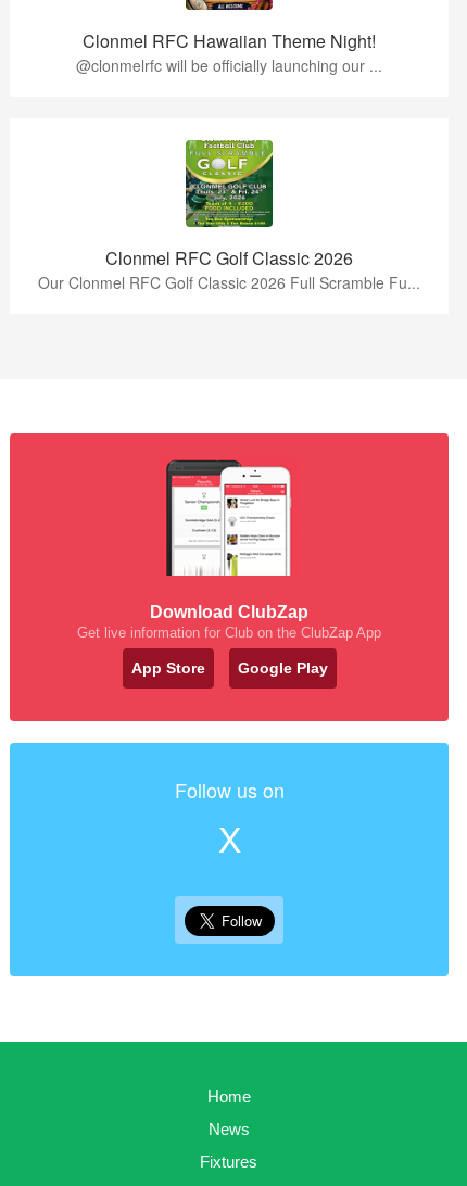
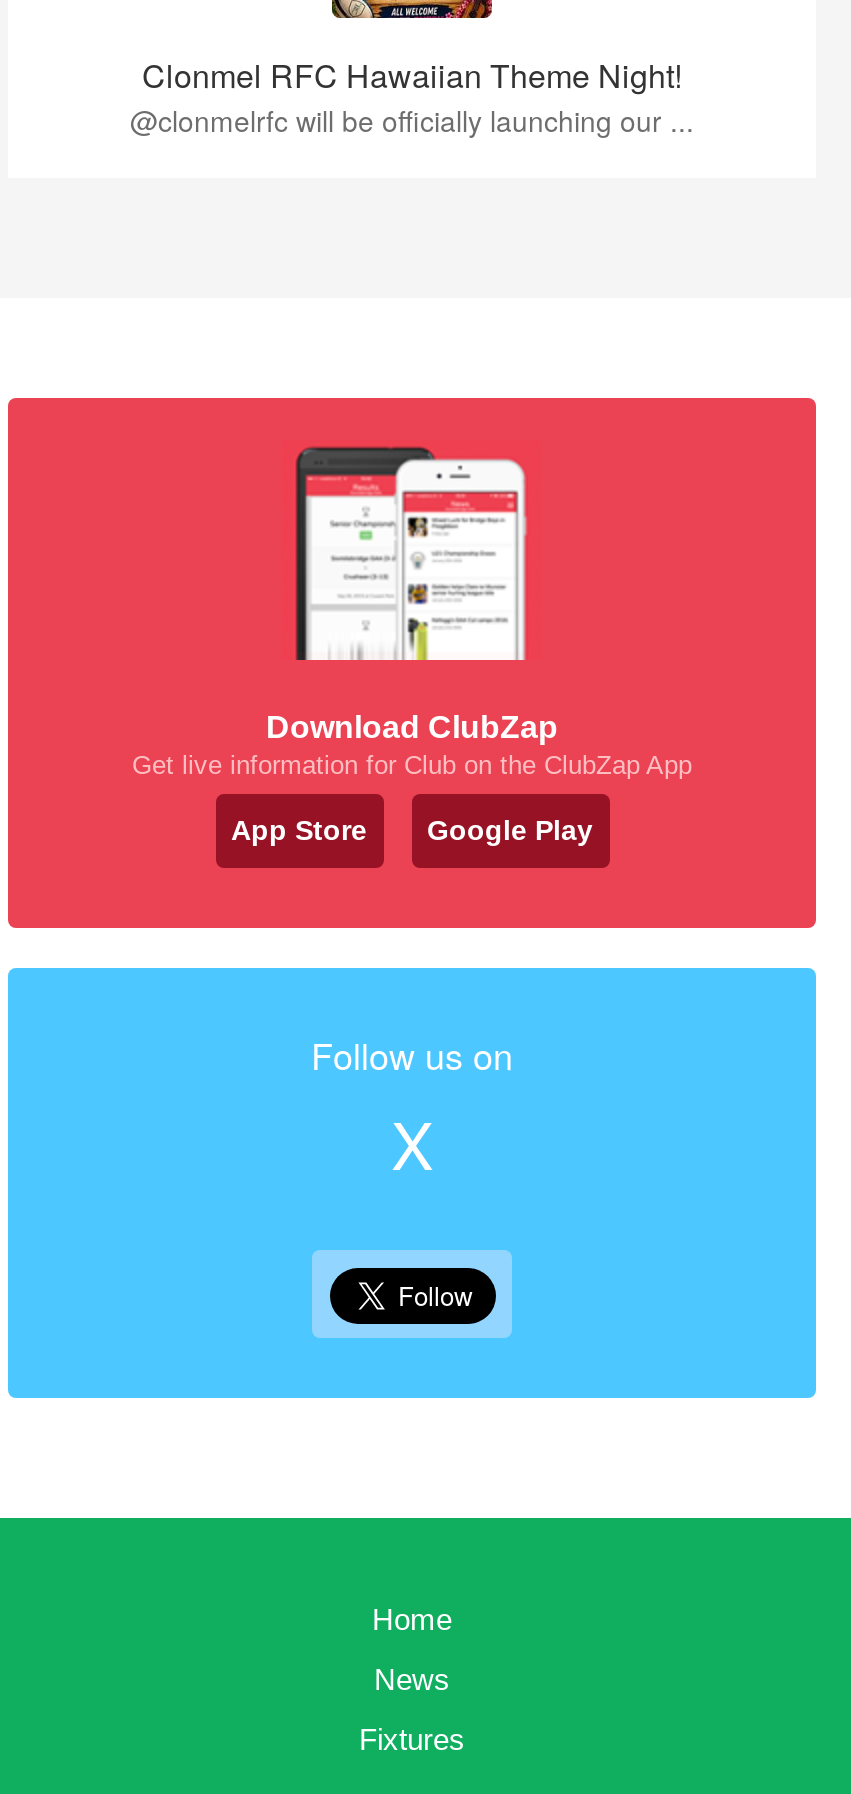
- [image]
- Clonmel RFC Golf Classic 2026
- Our Clonmel RFC Golf Classic 2026 Full Scramble Fu...
